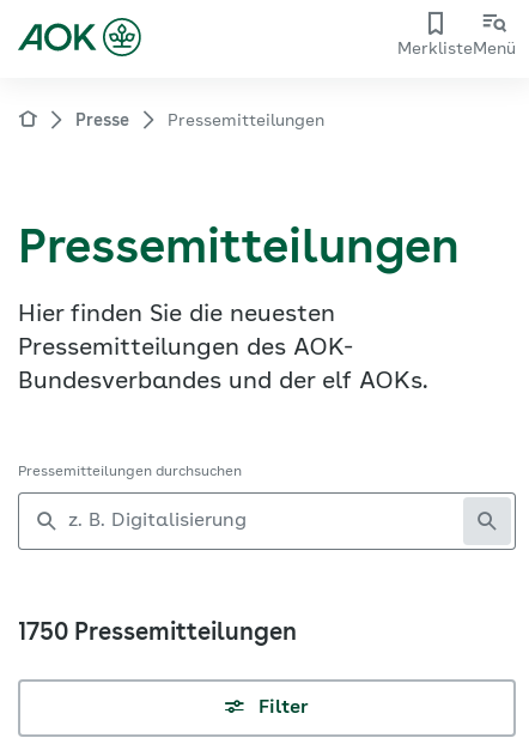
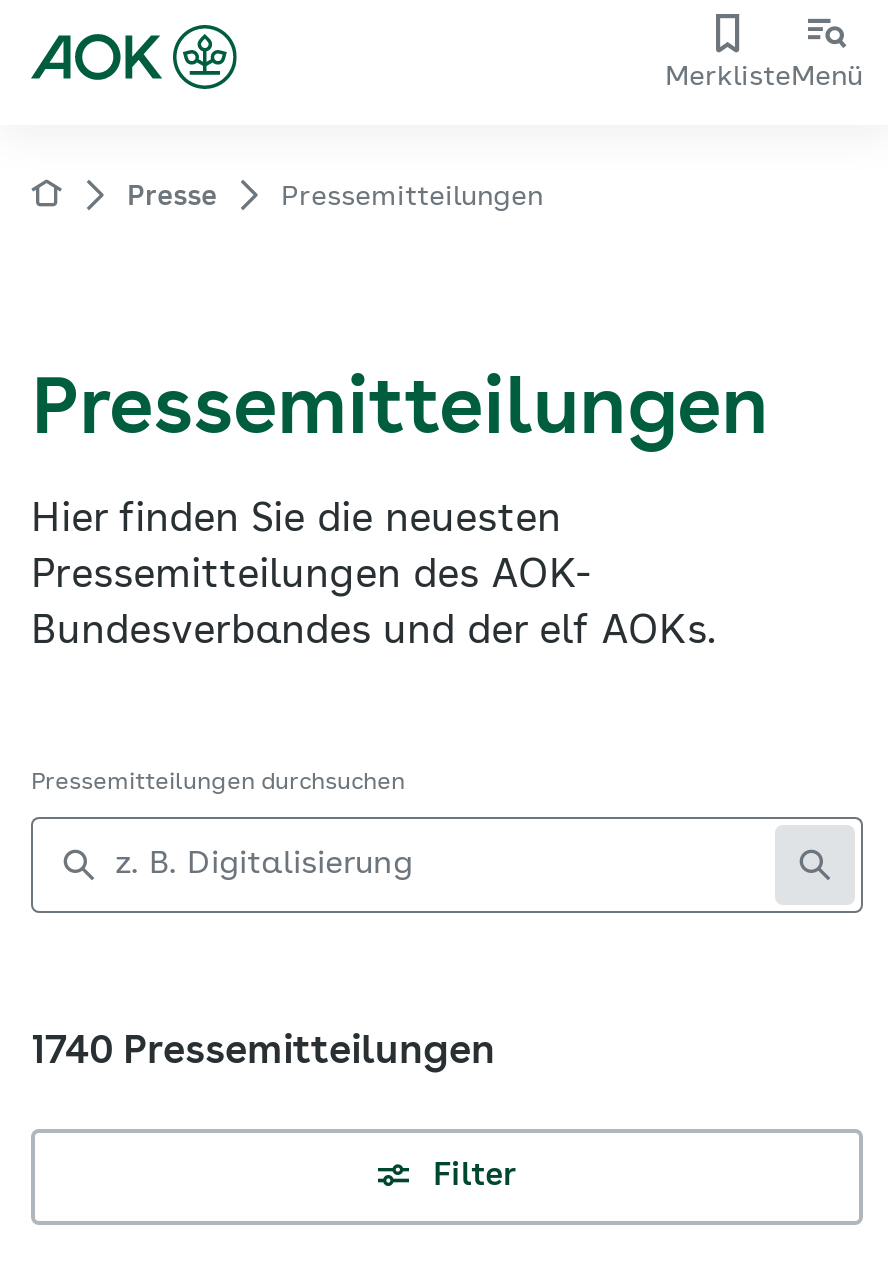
- 1750 Pressemitteilungen
+ 1740 Pressemitteilungen
